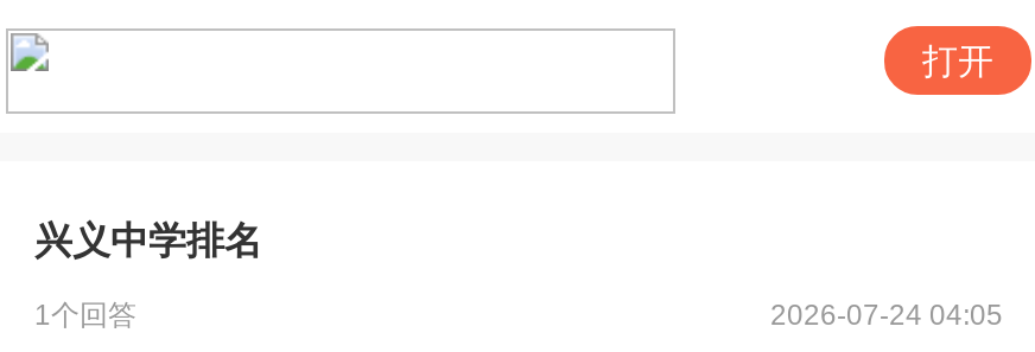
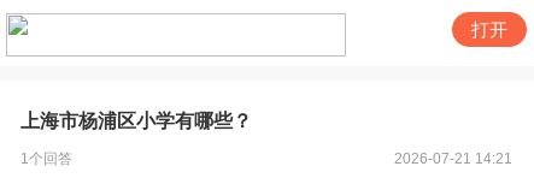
- 兴义中学排名
+ 上海市杨浦区小学有哪些？

- 2026-07-24 04:05
+ 2026-07-21 14:21
